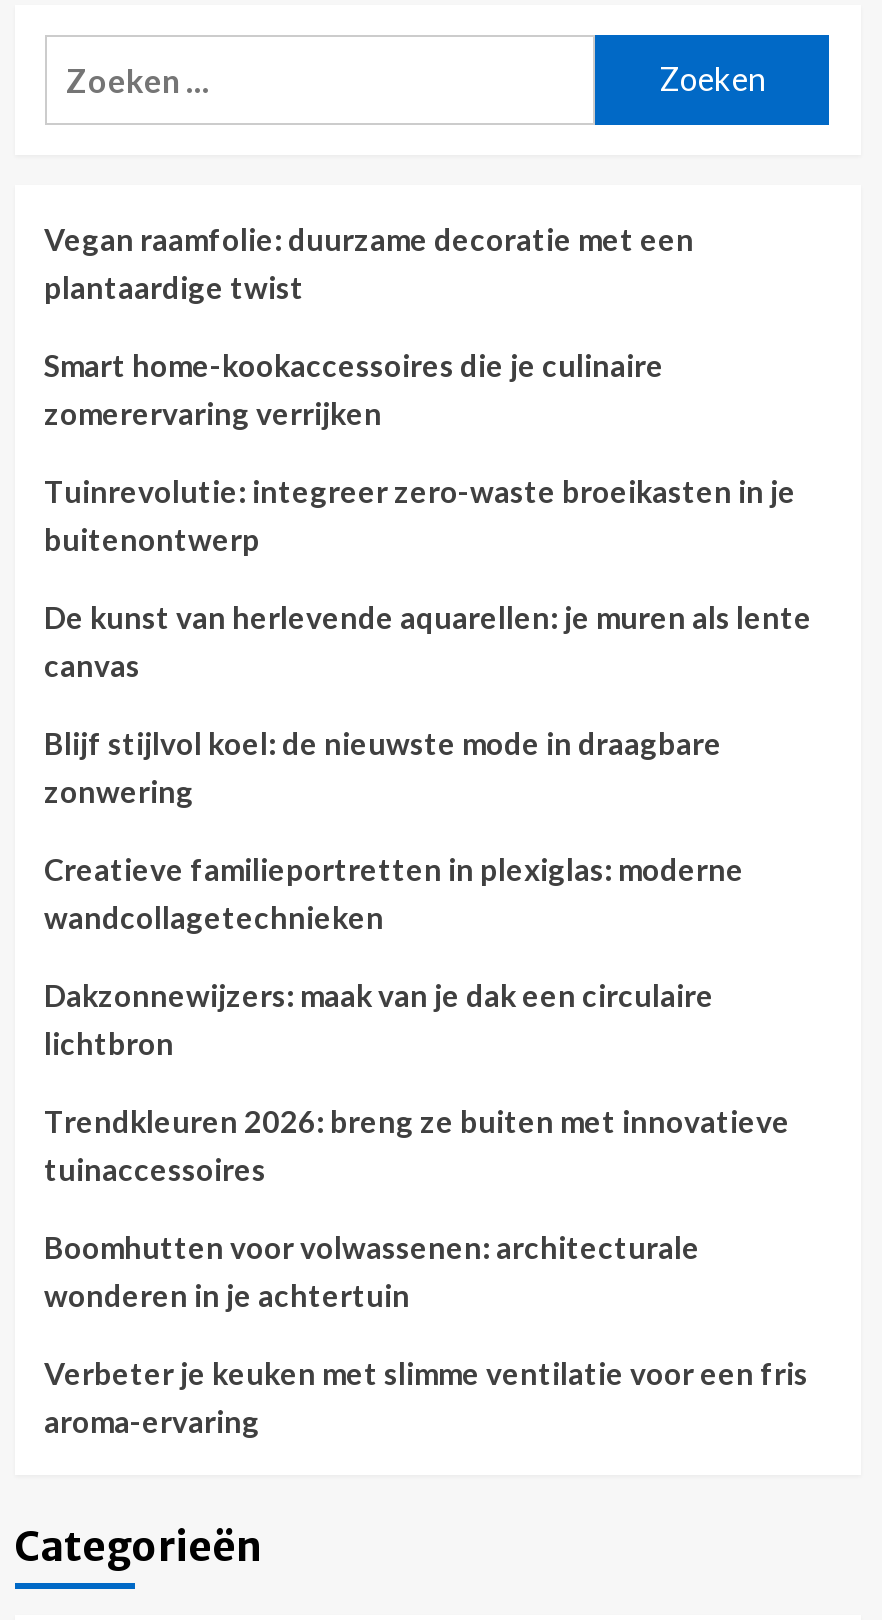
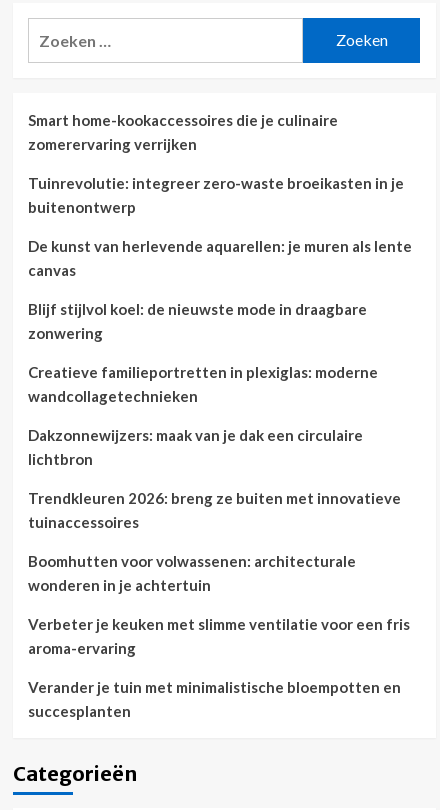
- Vegan raamfolie: duurzame decoratie met een
- plantaardige twist

moved up: Smart home-kookaccessoires die je culinaire | zomerervaring verrijken | Tuinrevolutie: integreer zero-waste broeikasten in je | ... | Verbeter je keuken met slimme ventilatie voor een fris | aroma-ervaring

+ Verander je tuin met minimalistische bloempotten en
+ succesplanten
